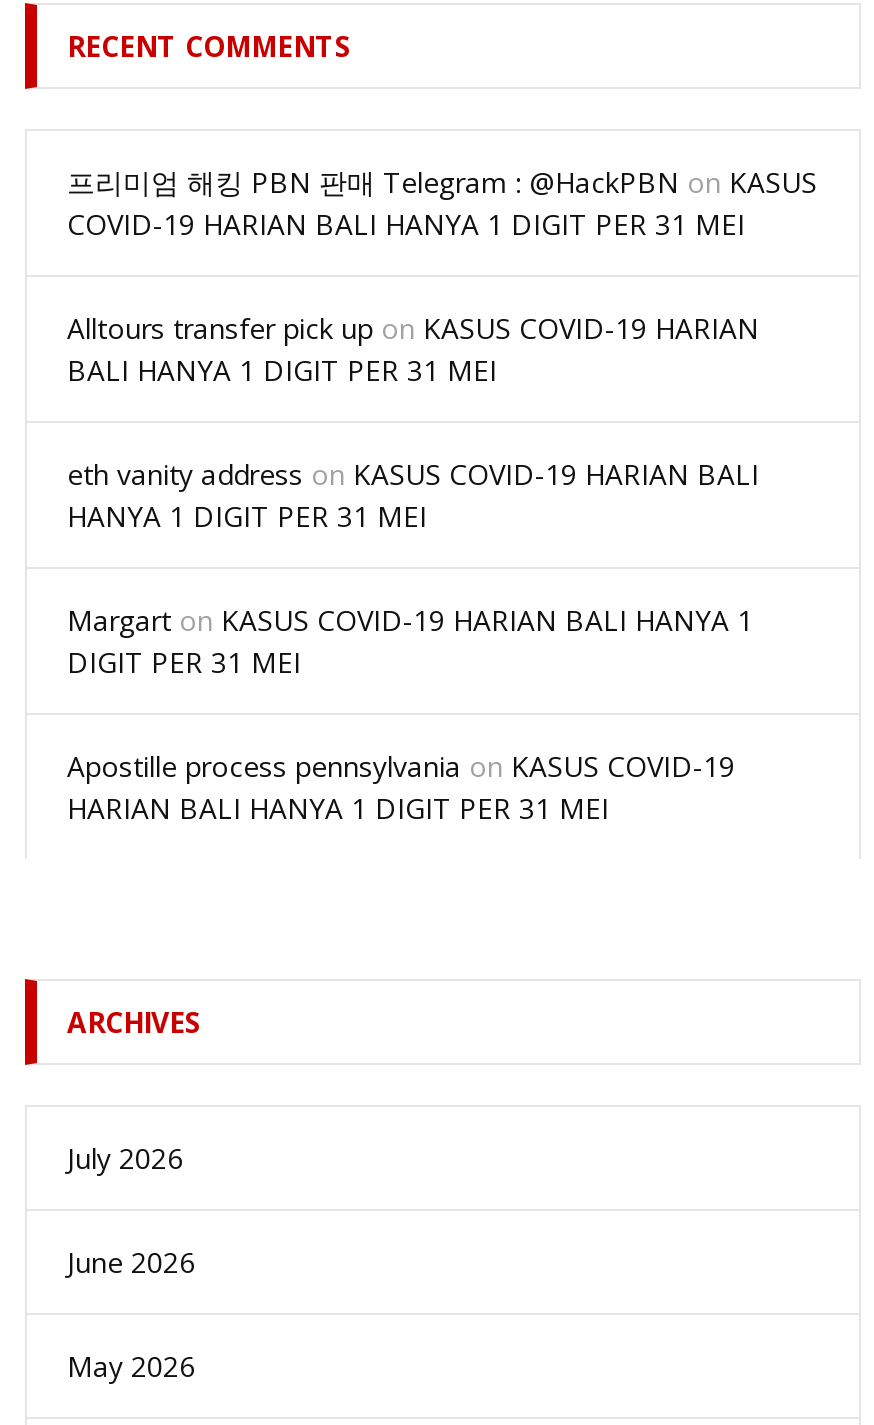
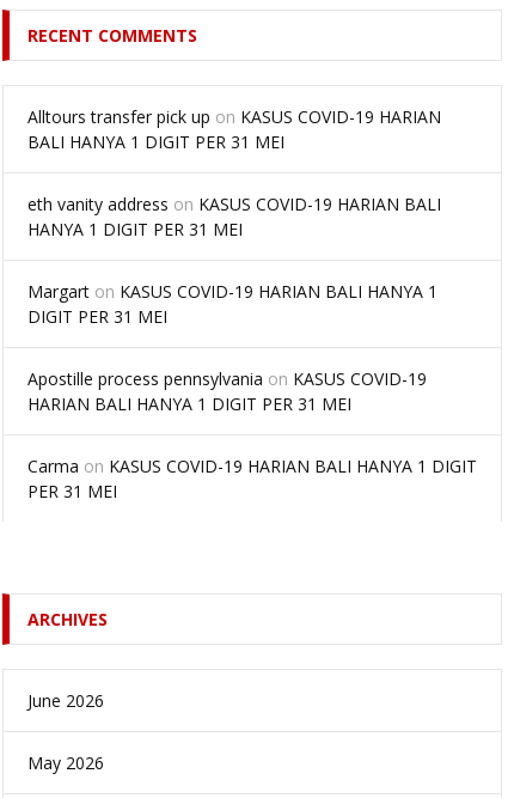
- 프리미엄 해킹 PBN 판매 Telegram : @HackPBN on KASUS
- COVID-19 HARIAN BALI HANYA 1 DIGIT PER 31 MEI

moved up: Alltours transfer pick up on KASUS COVID-19 HARIAN | BALI HANYA 1 DIGIT PER 31 MEI | eth vanity address on KASUS COVID-19 HARIAN BALI | HANYA 1 DIGIT PER 31 MEI | Margart on KASUS COVID-19 HARIAN BALI HANYA 1 | DIGIT PER 31 MEI | Apostille process pennsylvania on KASUS COVID-19 | HARIAN BALI HANYA 1 DIGIT PER 31 MEI

+ Carma on KASUS COVID-19 HARIAN BALI HANYA 1 DIGIT
+ PER 31 MEI

- July 2026
